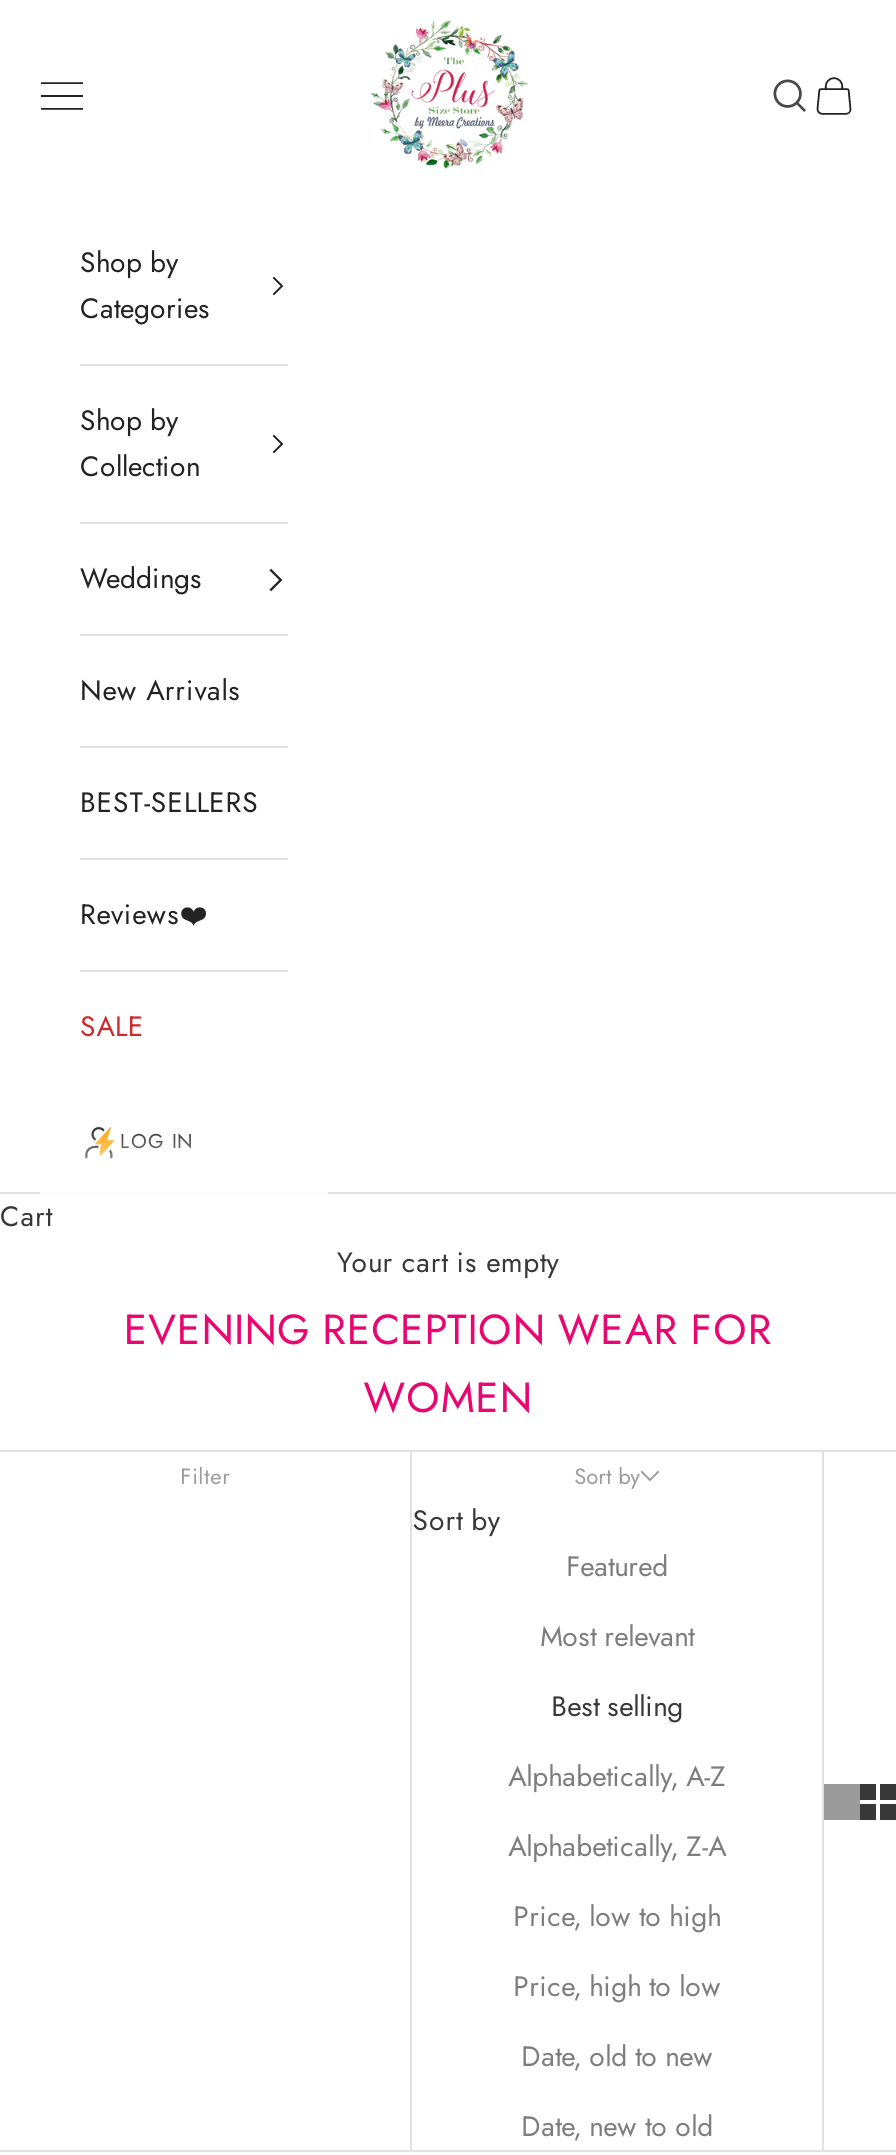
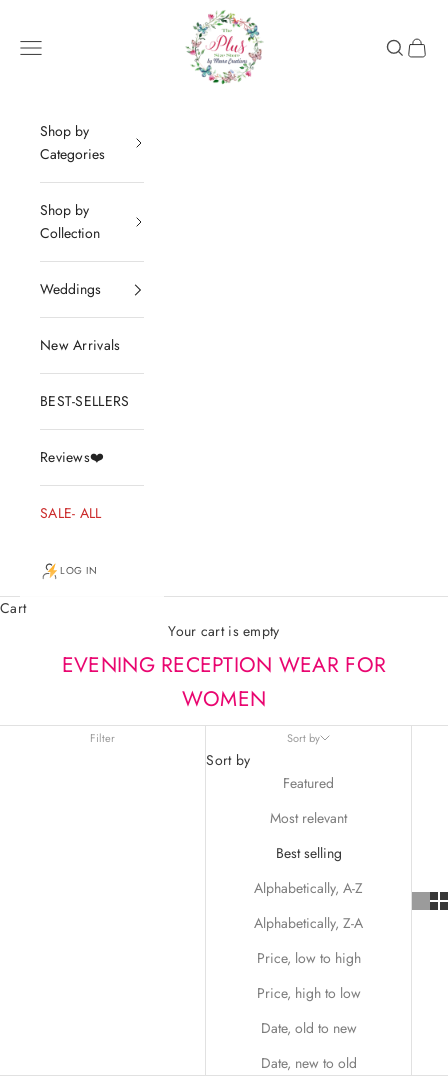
- SALE
+ SALE- ALL
